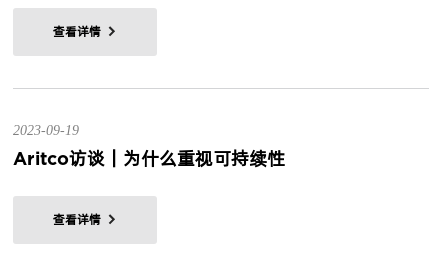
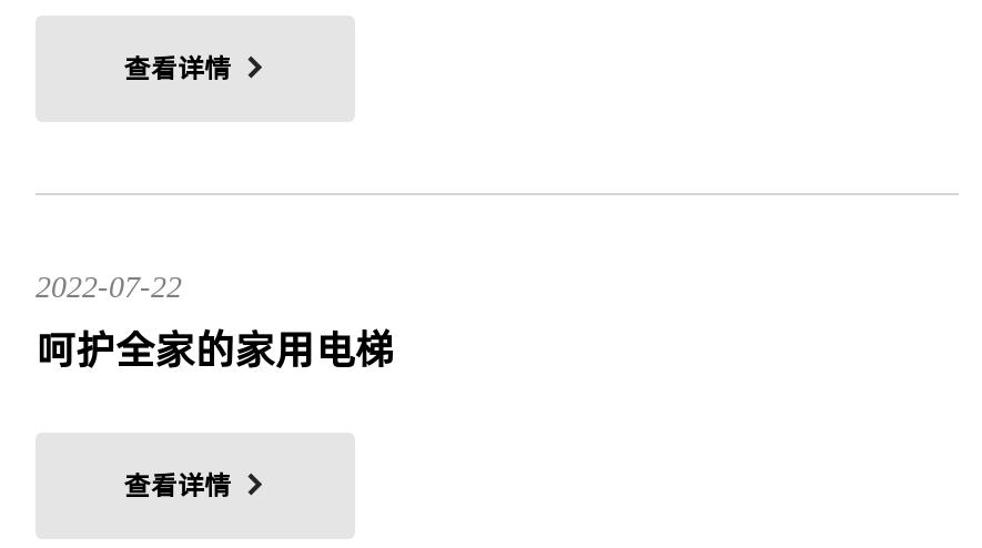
- 2023-09-19
+ 2022-07-22

- Aritco访谈｜为什么重视可持续性
+ 呵护全家的家用电梯
